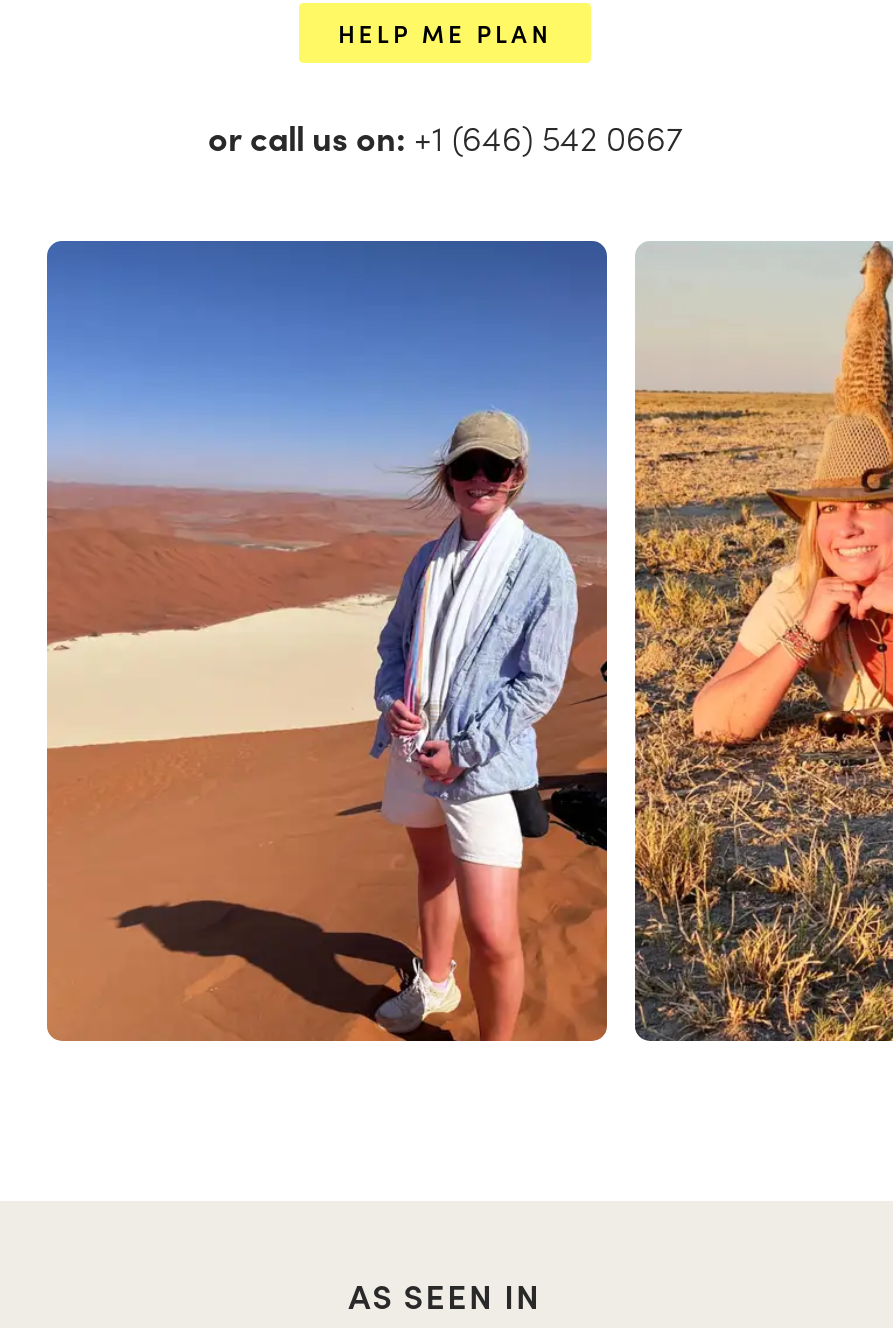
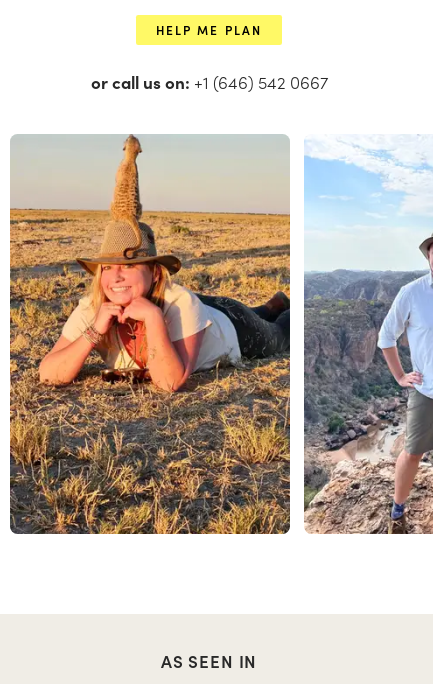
- [image]
+ [image]

- [image]
+ [image]
